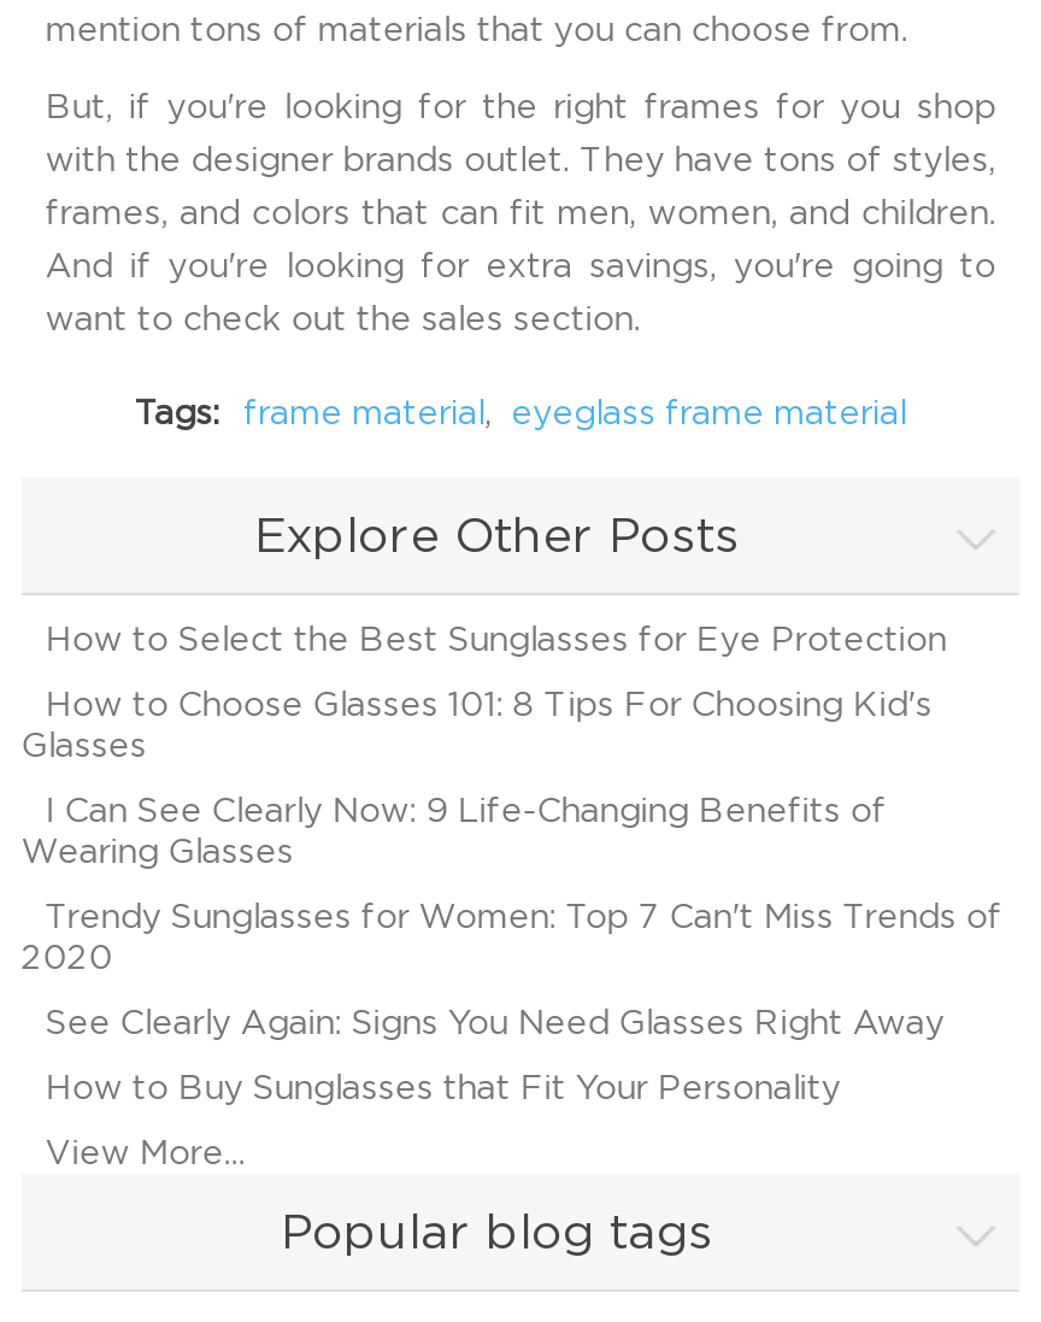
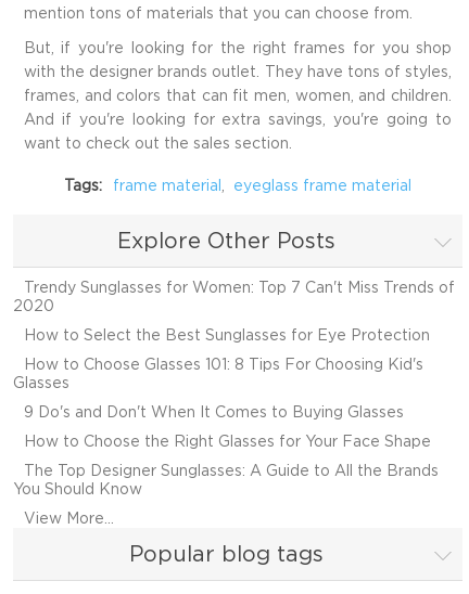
moved down: How to Select the Best Sunglasses for Eye Protection | How to Choose Glasses 101: 8 Tips For Choosing Kid's | Glasses

- I Can See Clearly Now: 9 Life-Changing Benefits of
- Wearing Glasses
- See Clearly Again: Signs You Need Glasses Right Away
- How to Buy Sunglasses that Fit Your Personality
+ 9 Do's and Don't When It Comes to Buying Glasses
+ How to Choose the Right Glasses for Your Face Shape
+ The Top Designer Sunglasses: A Guide to All the Brands
+ You Should Know

moved up: Trendy Sunglasses for Women: Top 7 Can't Miss Trends of | 2020
